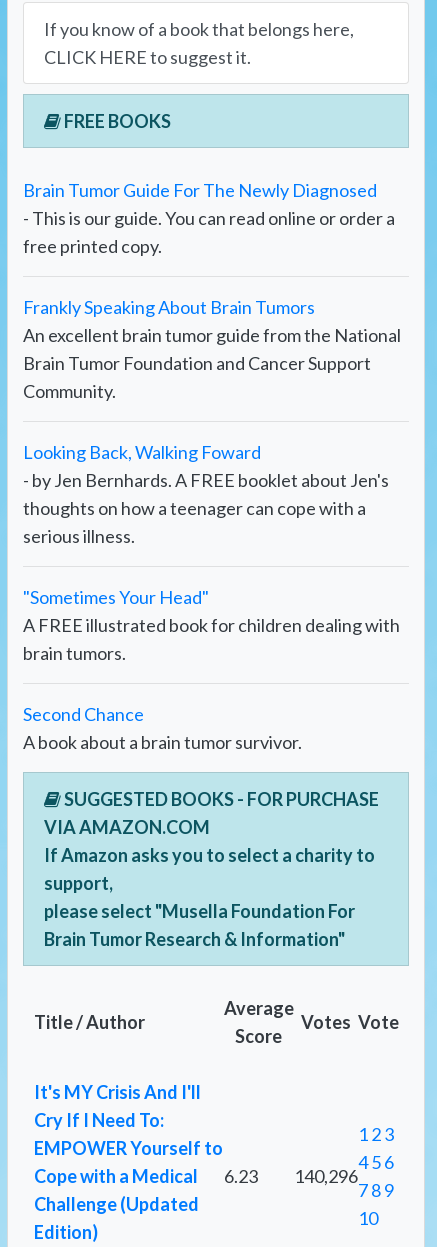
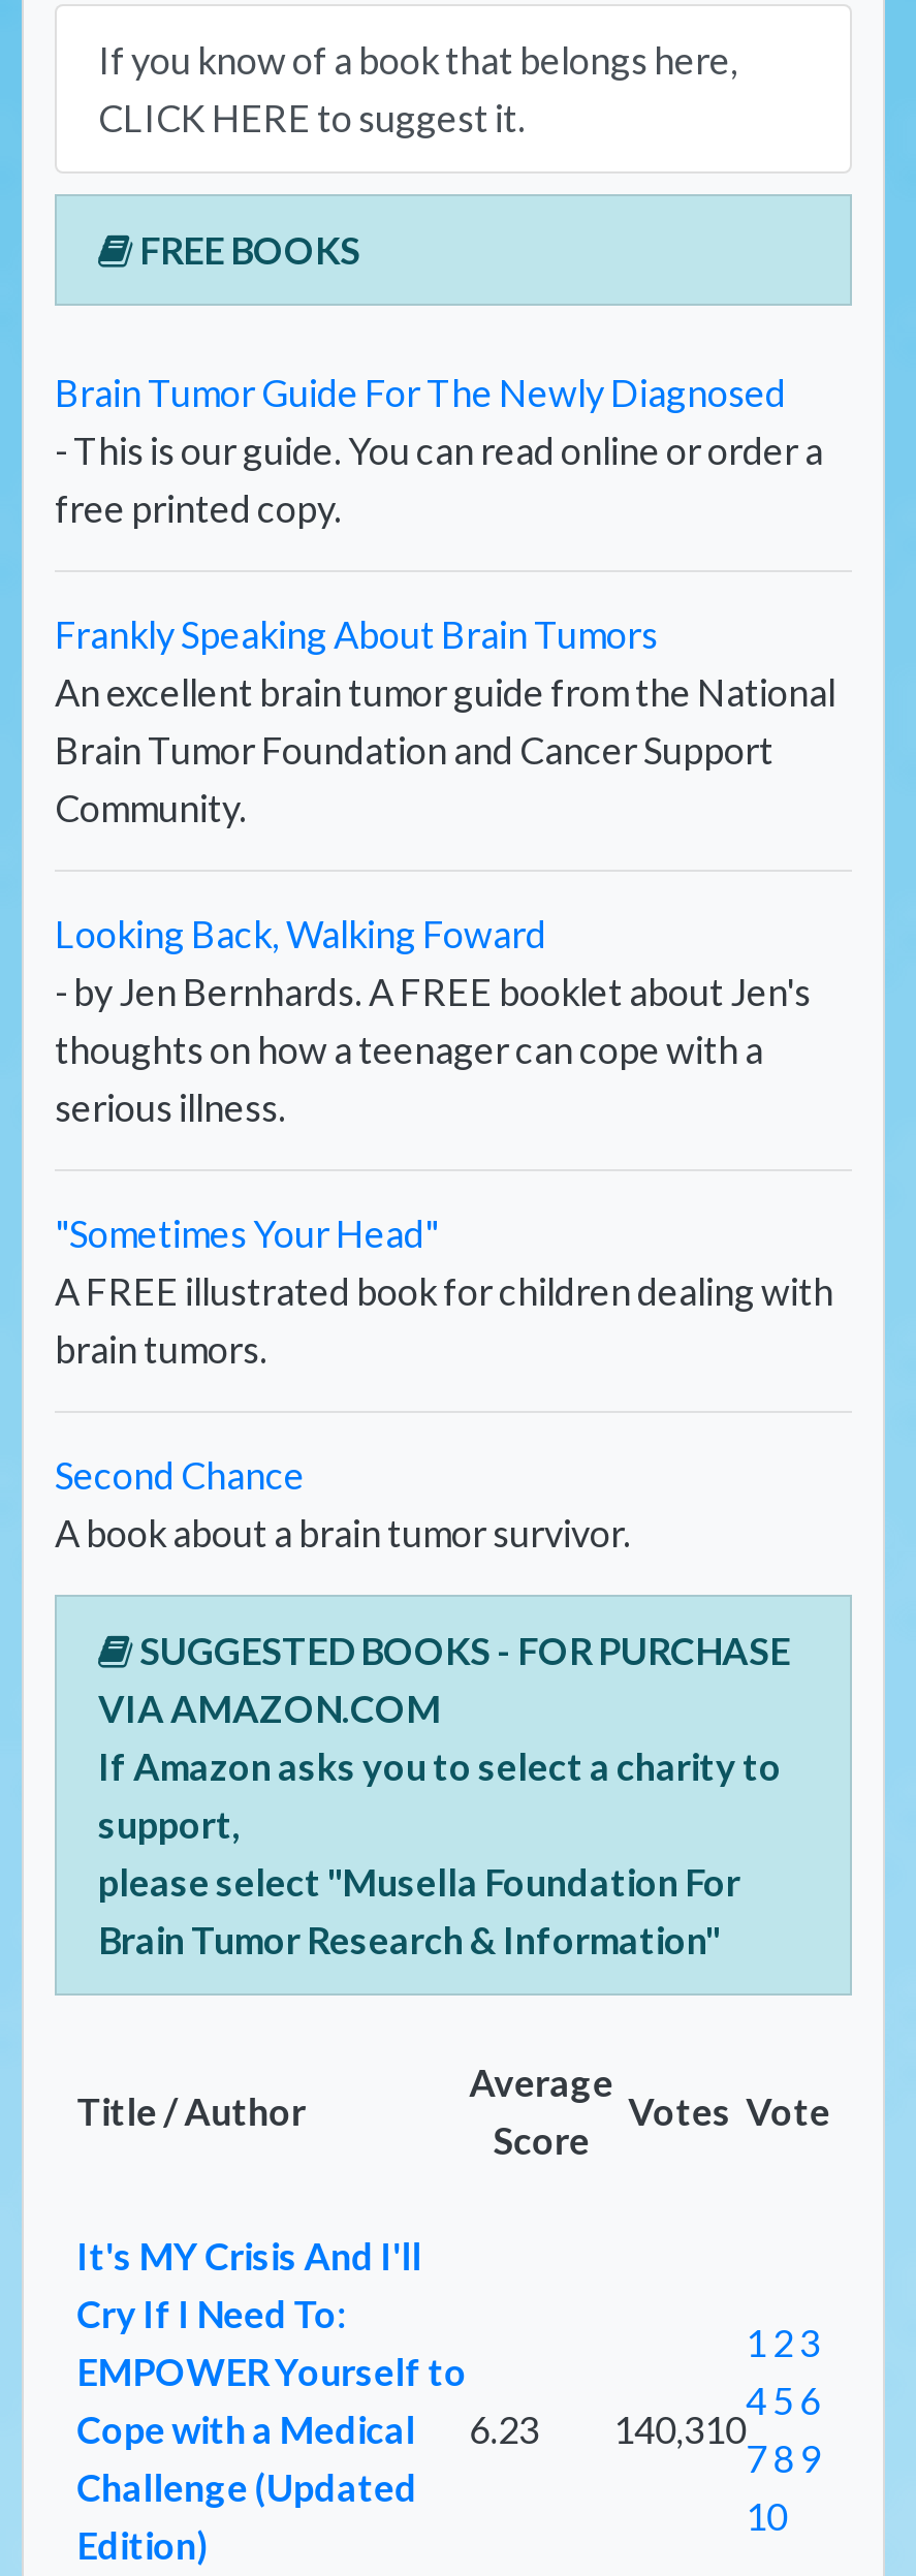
- Cope with a Medical 6.23 140,296
+ Cope with a Medical 6.23 140,310
